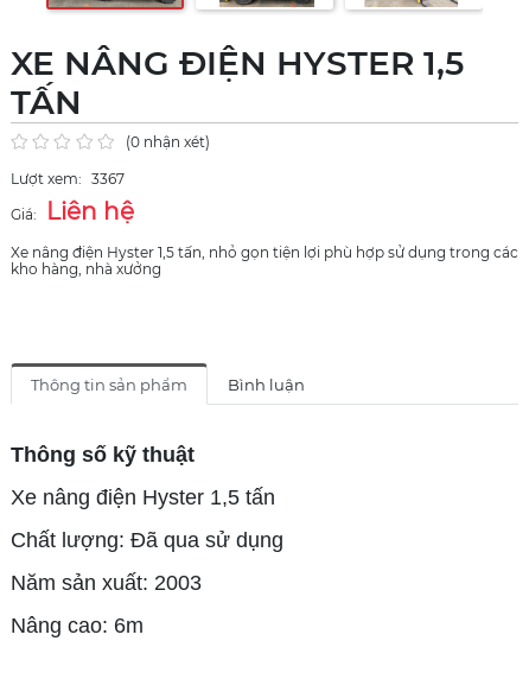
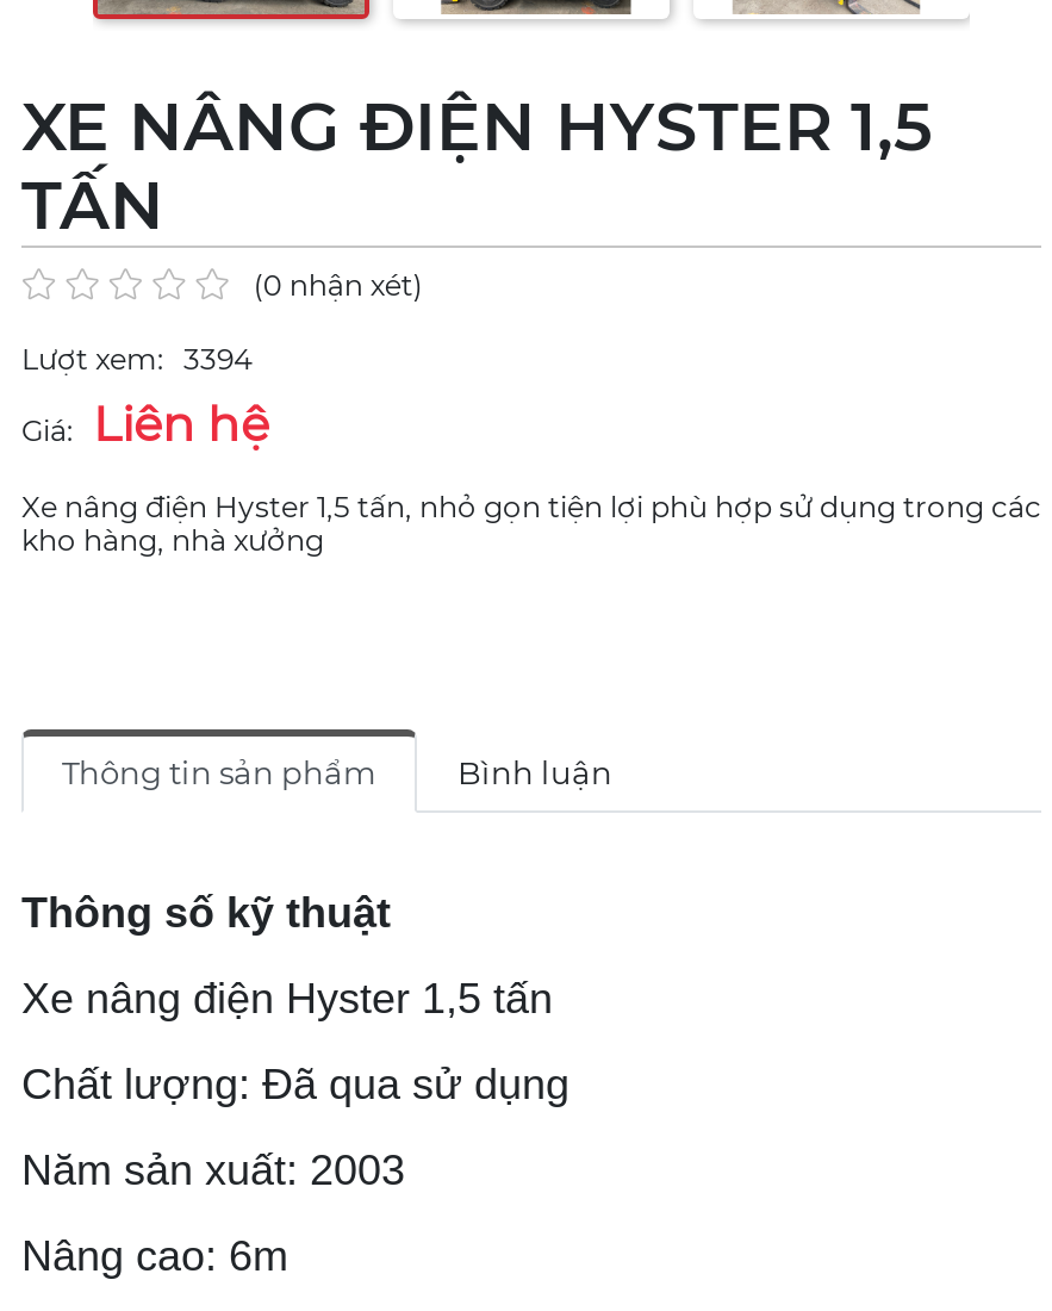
- Lượt xem: 3367
+ Lượt xem: 3394
